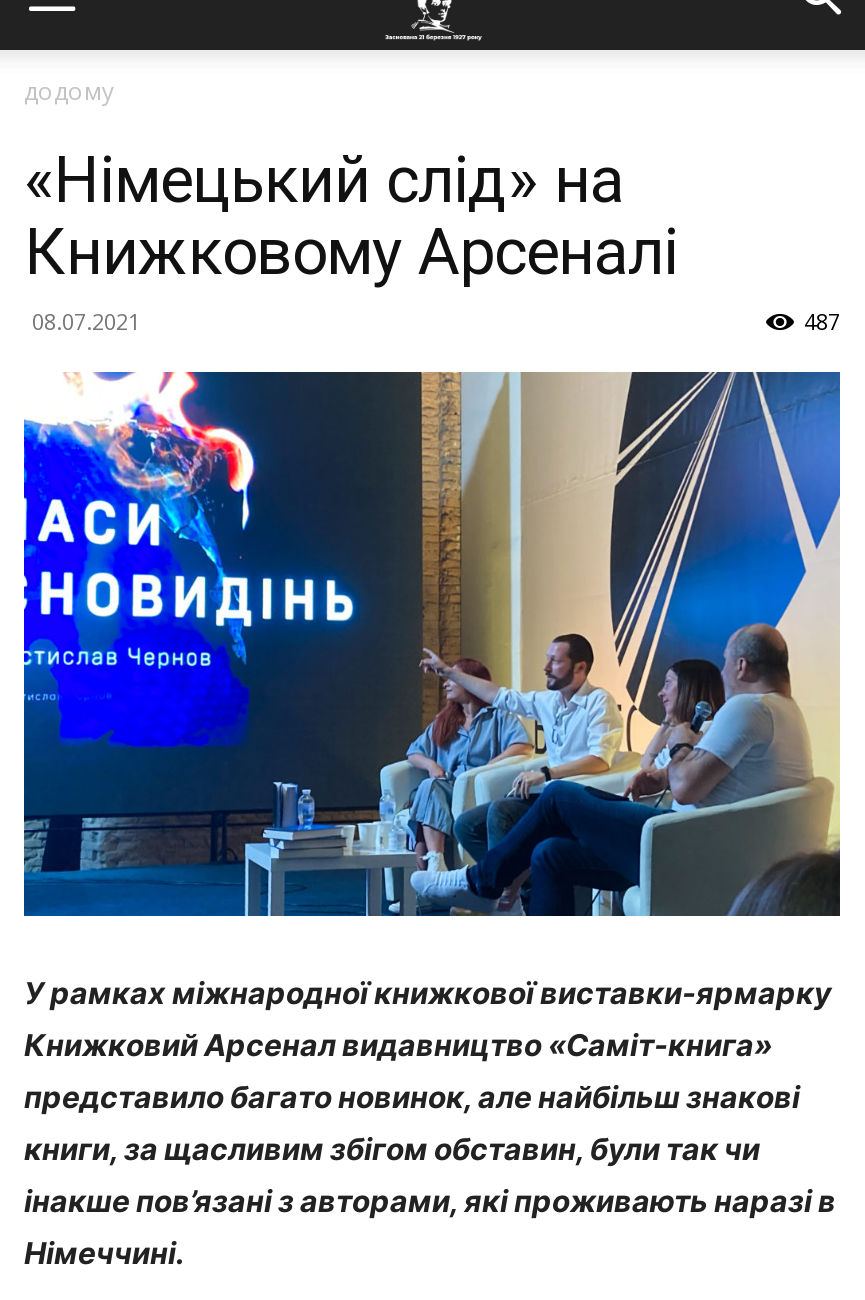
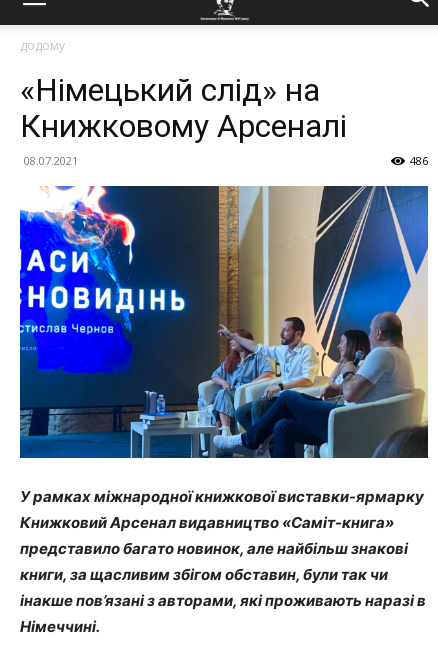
- 487
+ 486
